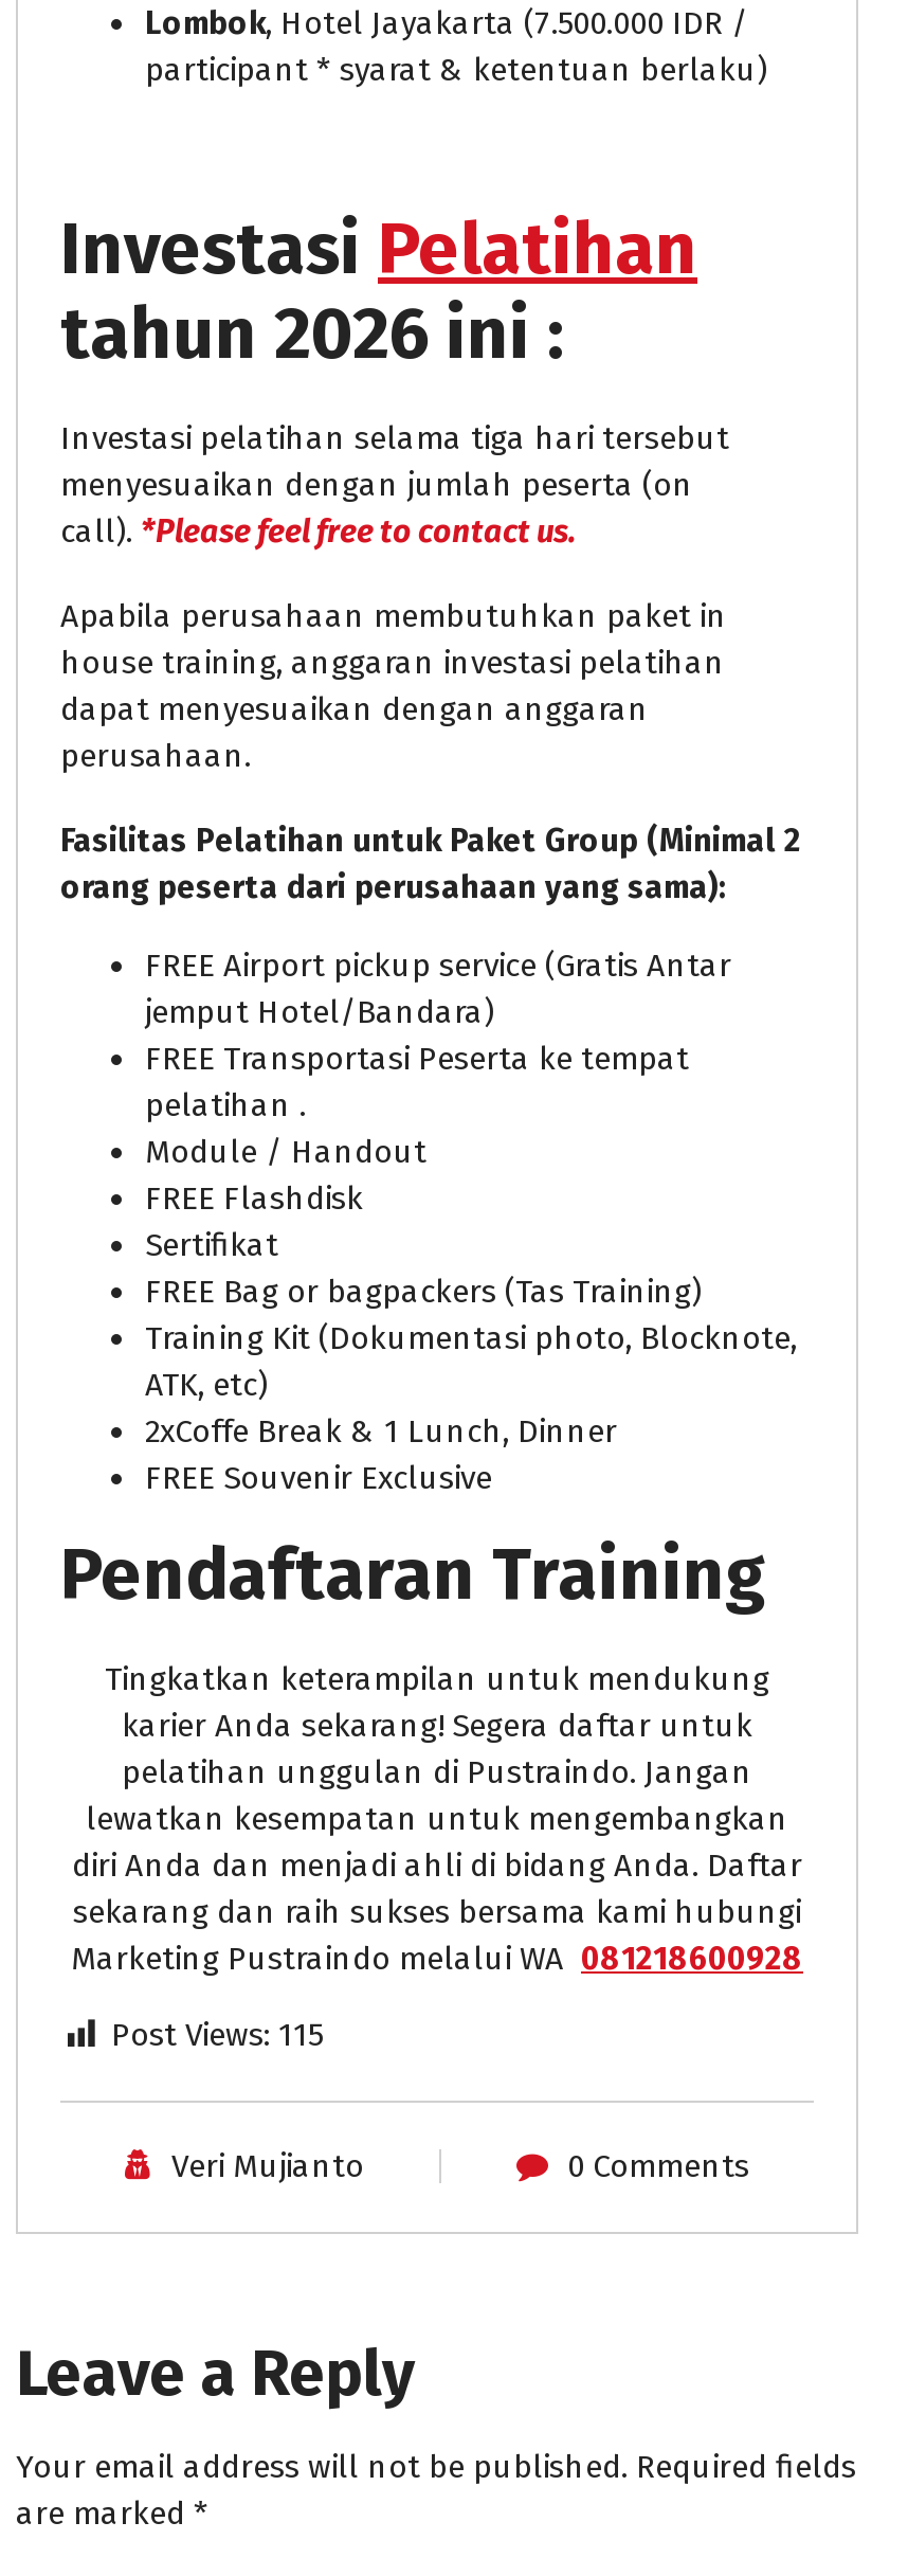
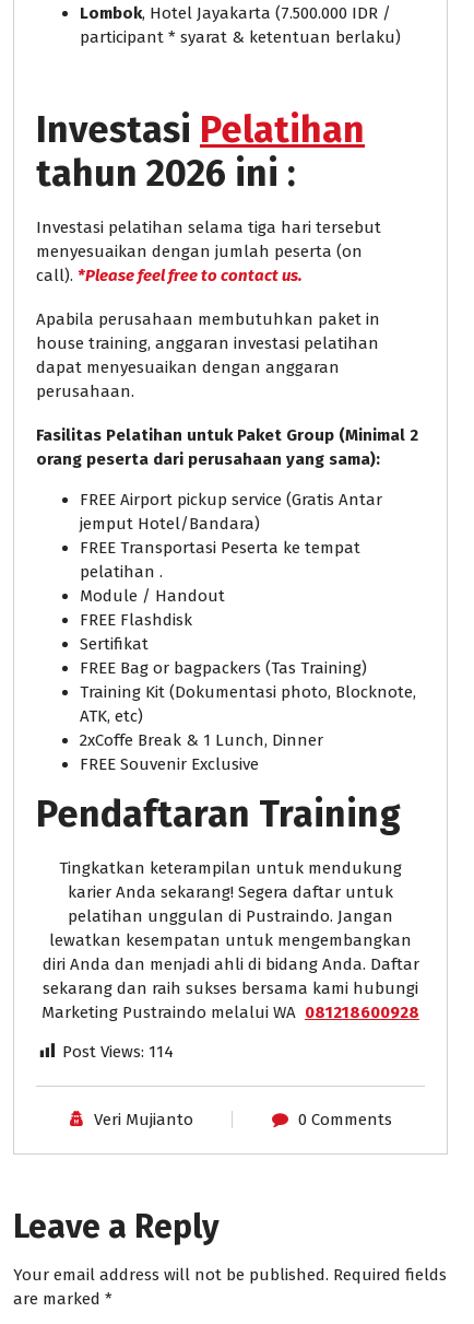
- Post Views: 115
+ Post Views: 114
